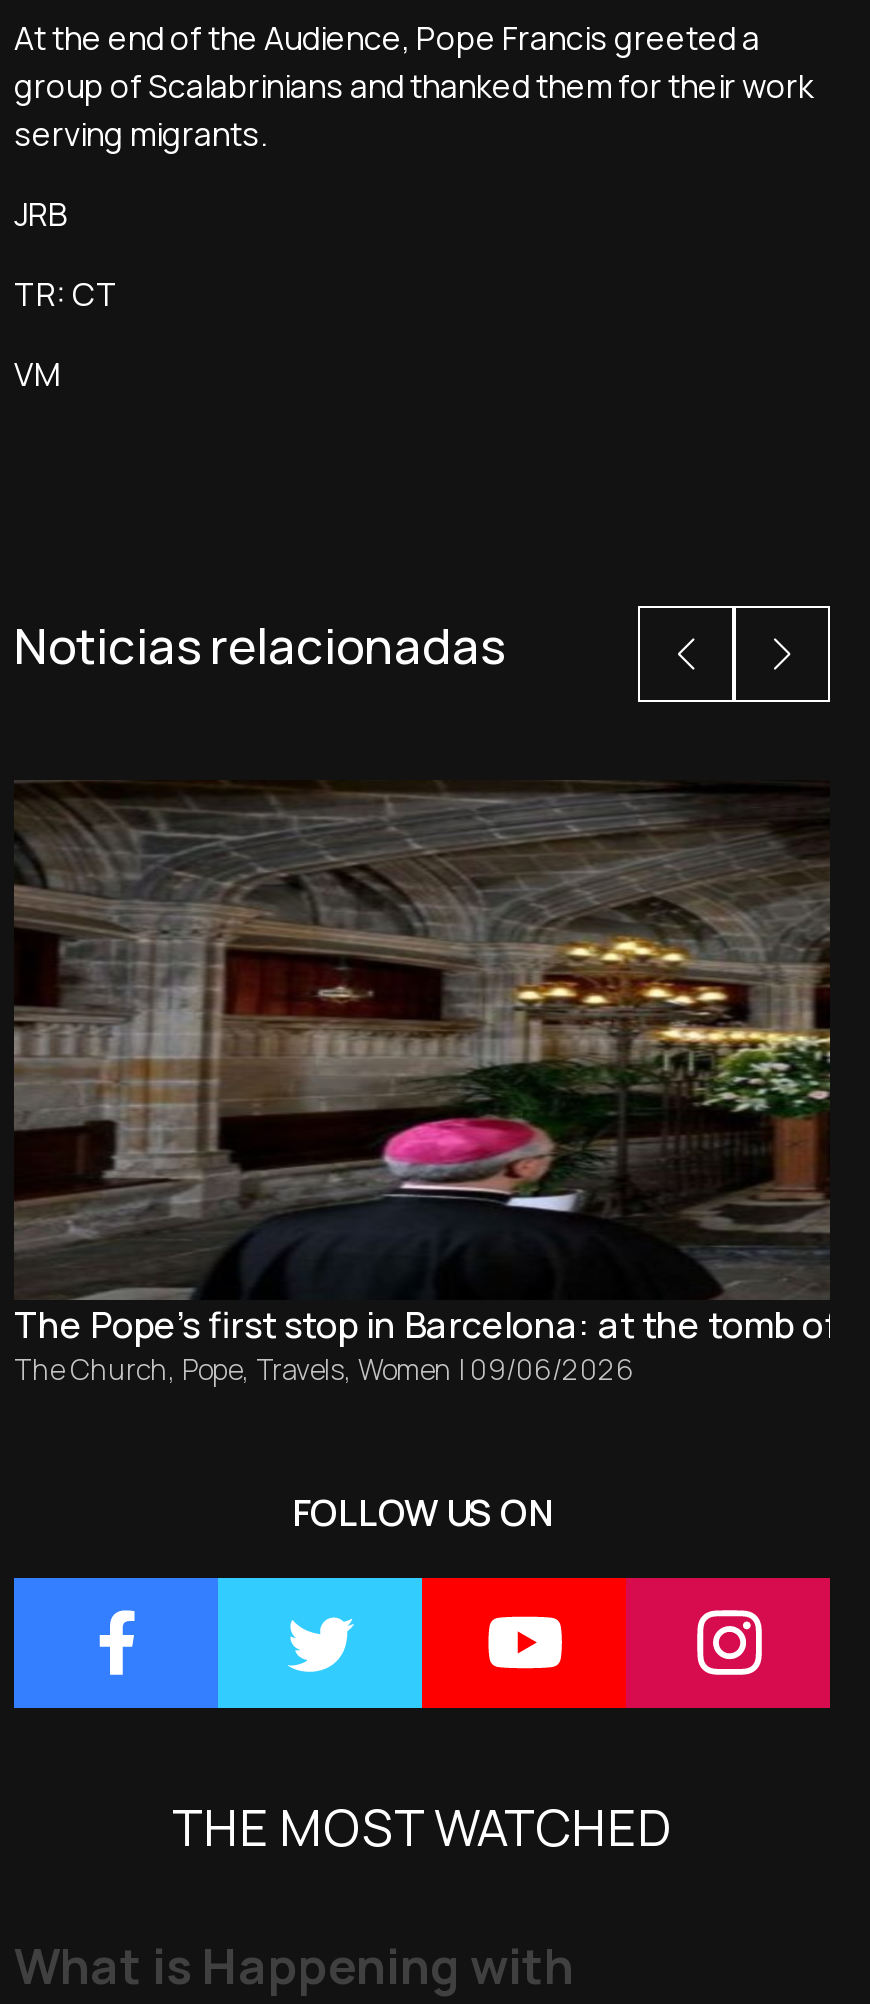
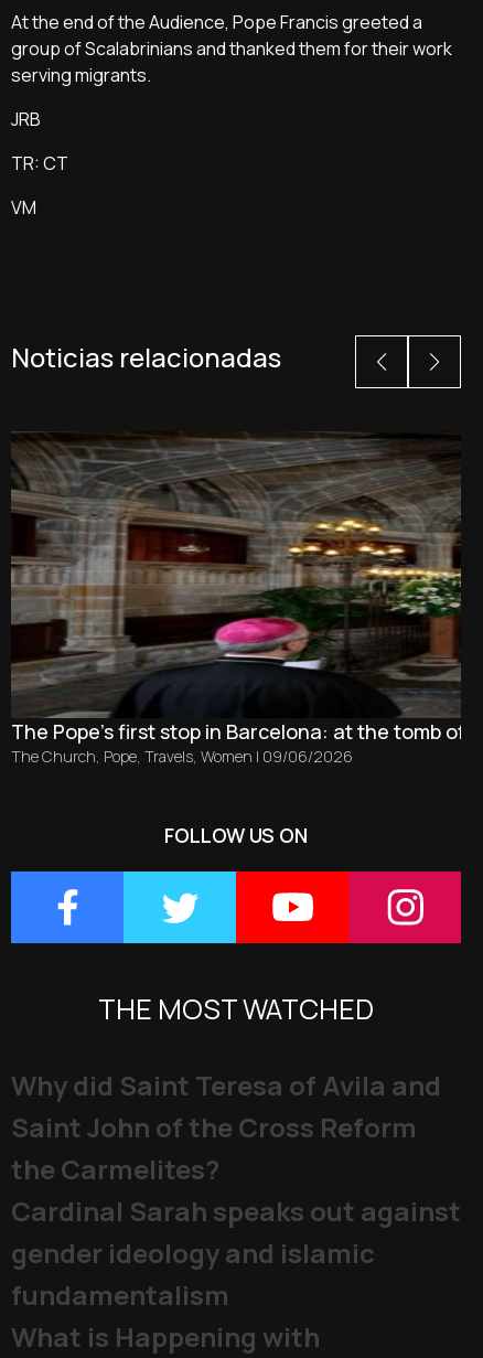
+ Why did Saint Teresa of Avila and
+ Saint John of the Cross Reform
+ the Carmelites?
+ Cardinal Sarah speaks out against
+ gender ideology and islamic
+ fundamentalism
